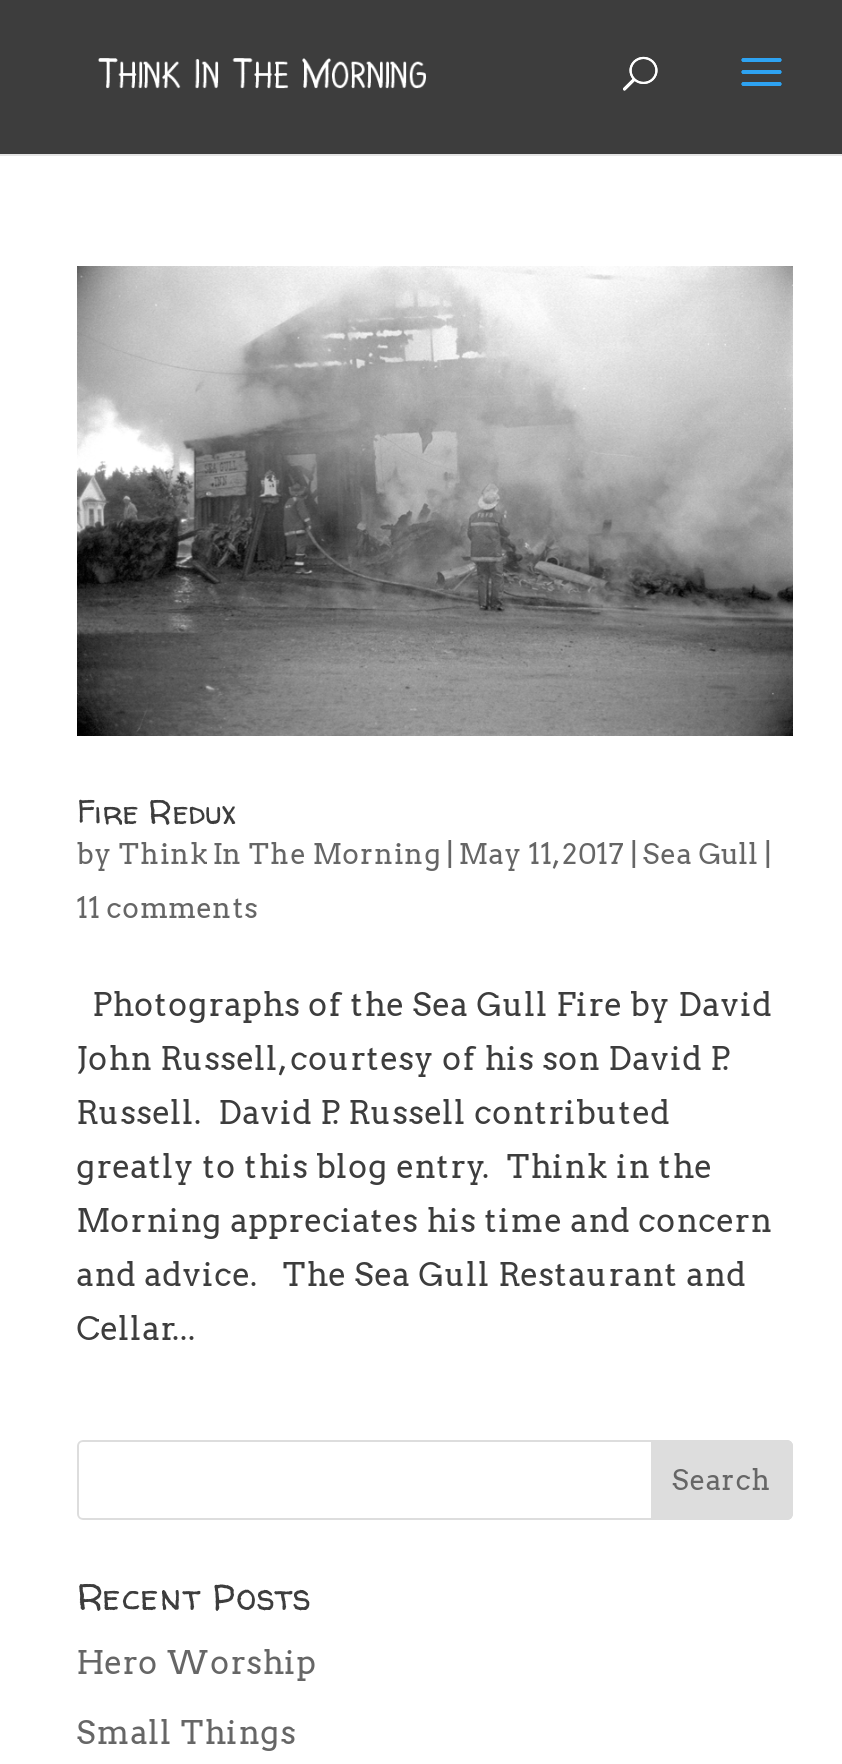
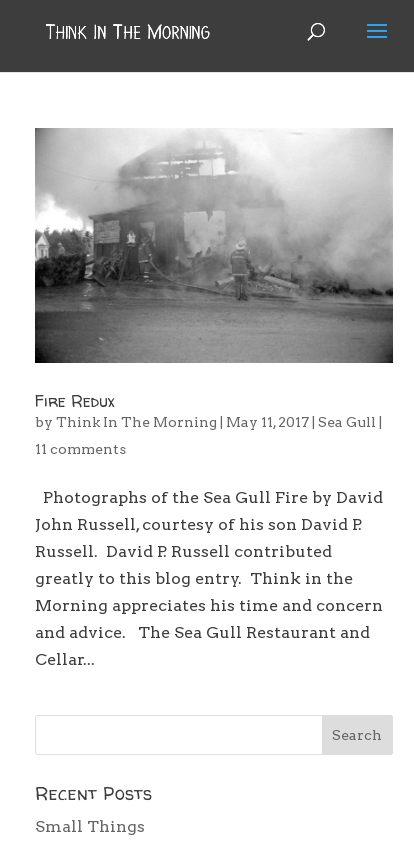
- Hero Worship
